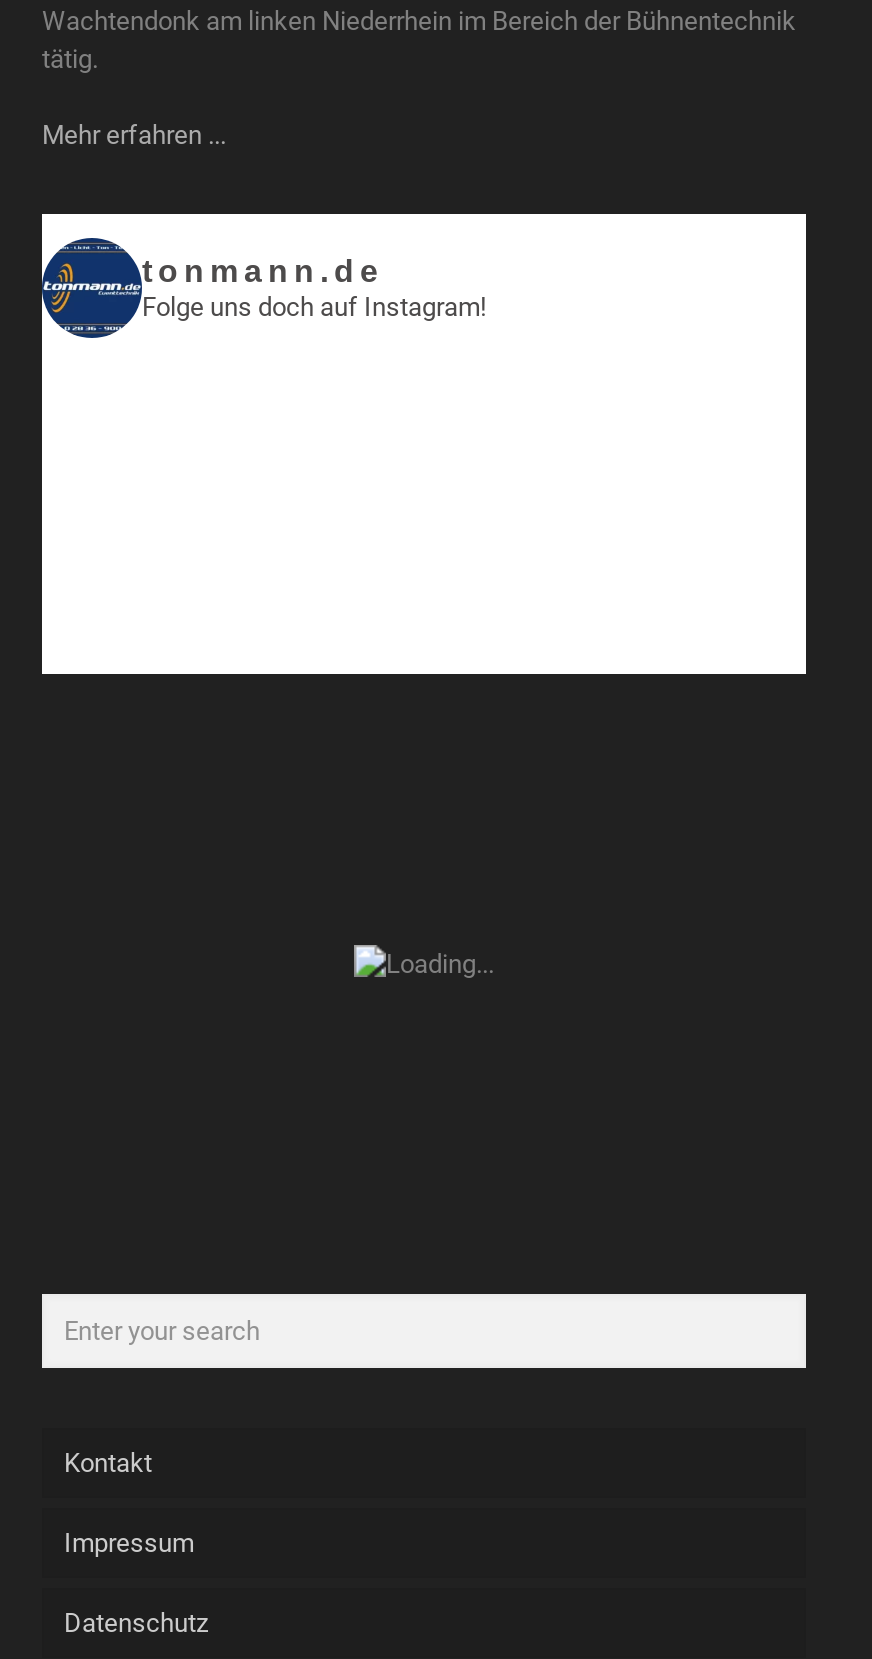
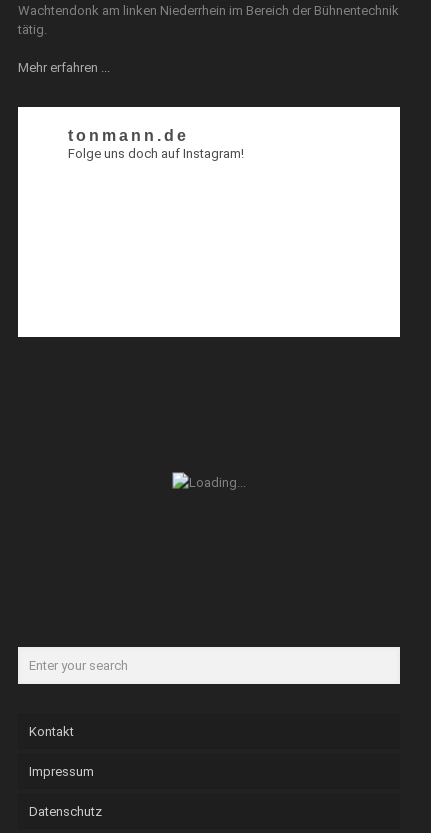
- [image]
